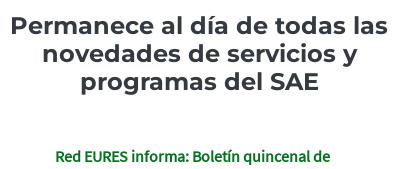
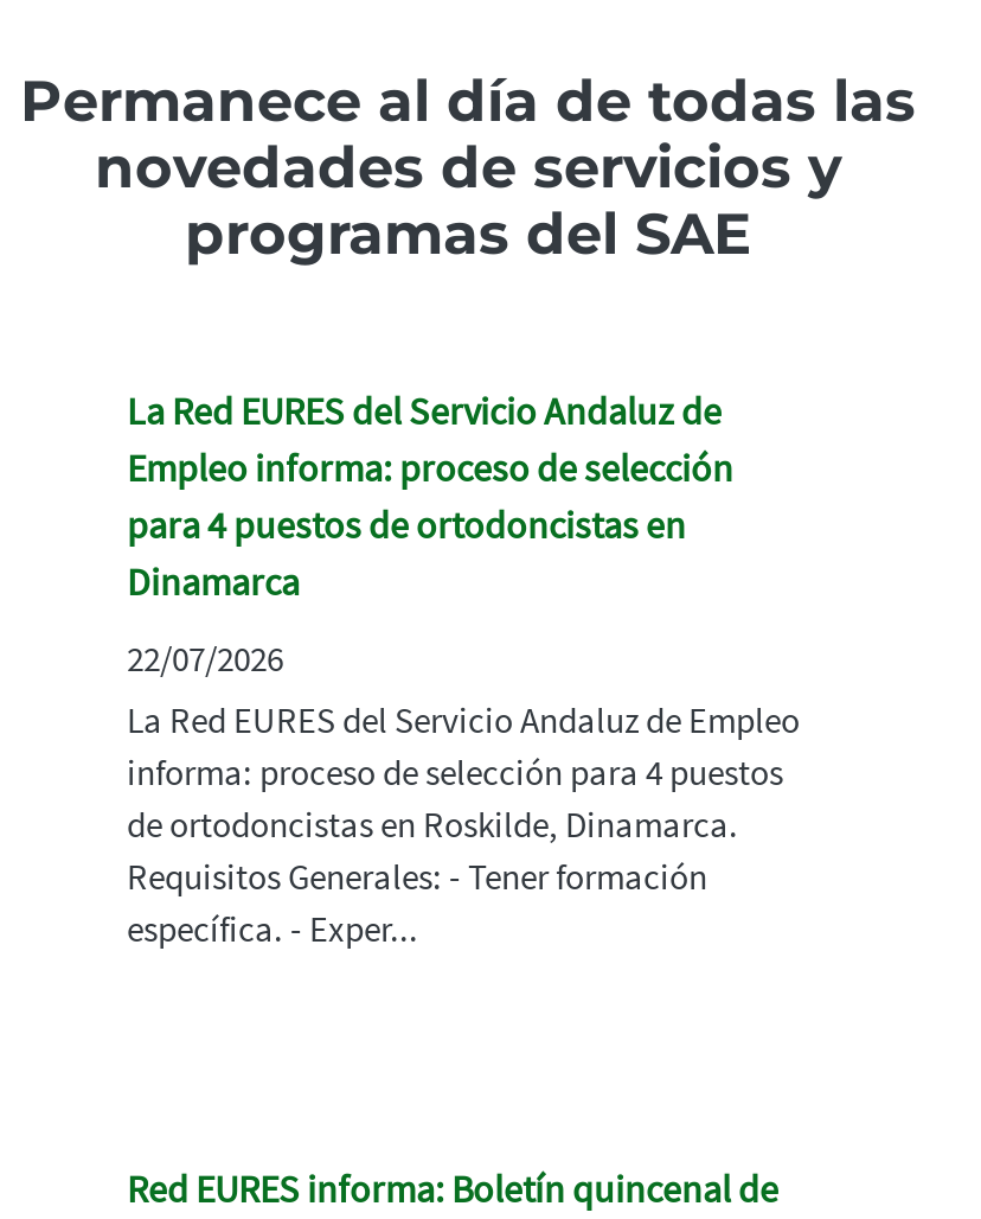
+ La Red EURES del Servicio Andaluz de
+ Empleo informa: proceso de selección
+ para 4 puestos de ortodoncistas en
+ Dinamarca
+ 22/07/2026
+ La Red EURES del Servicio Andaluz de Empleo
+ informa: proceso de selección para 4 puestos
+ de ortodoncistas en Roskilde, Dinamarca.
+ Requisitos Generales: - Tener formación
+ específica. - Exper...
